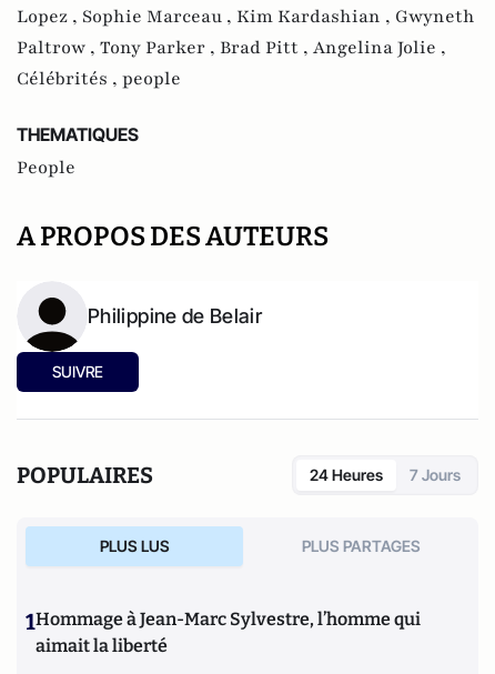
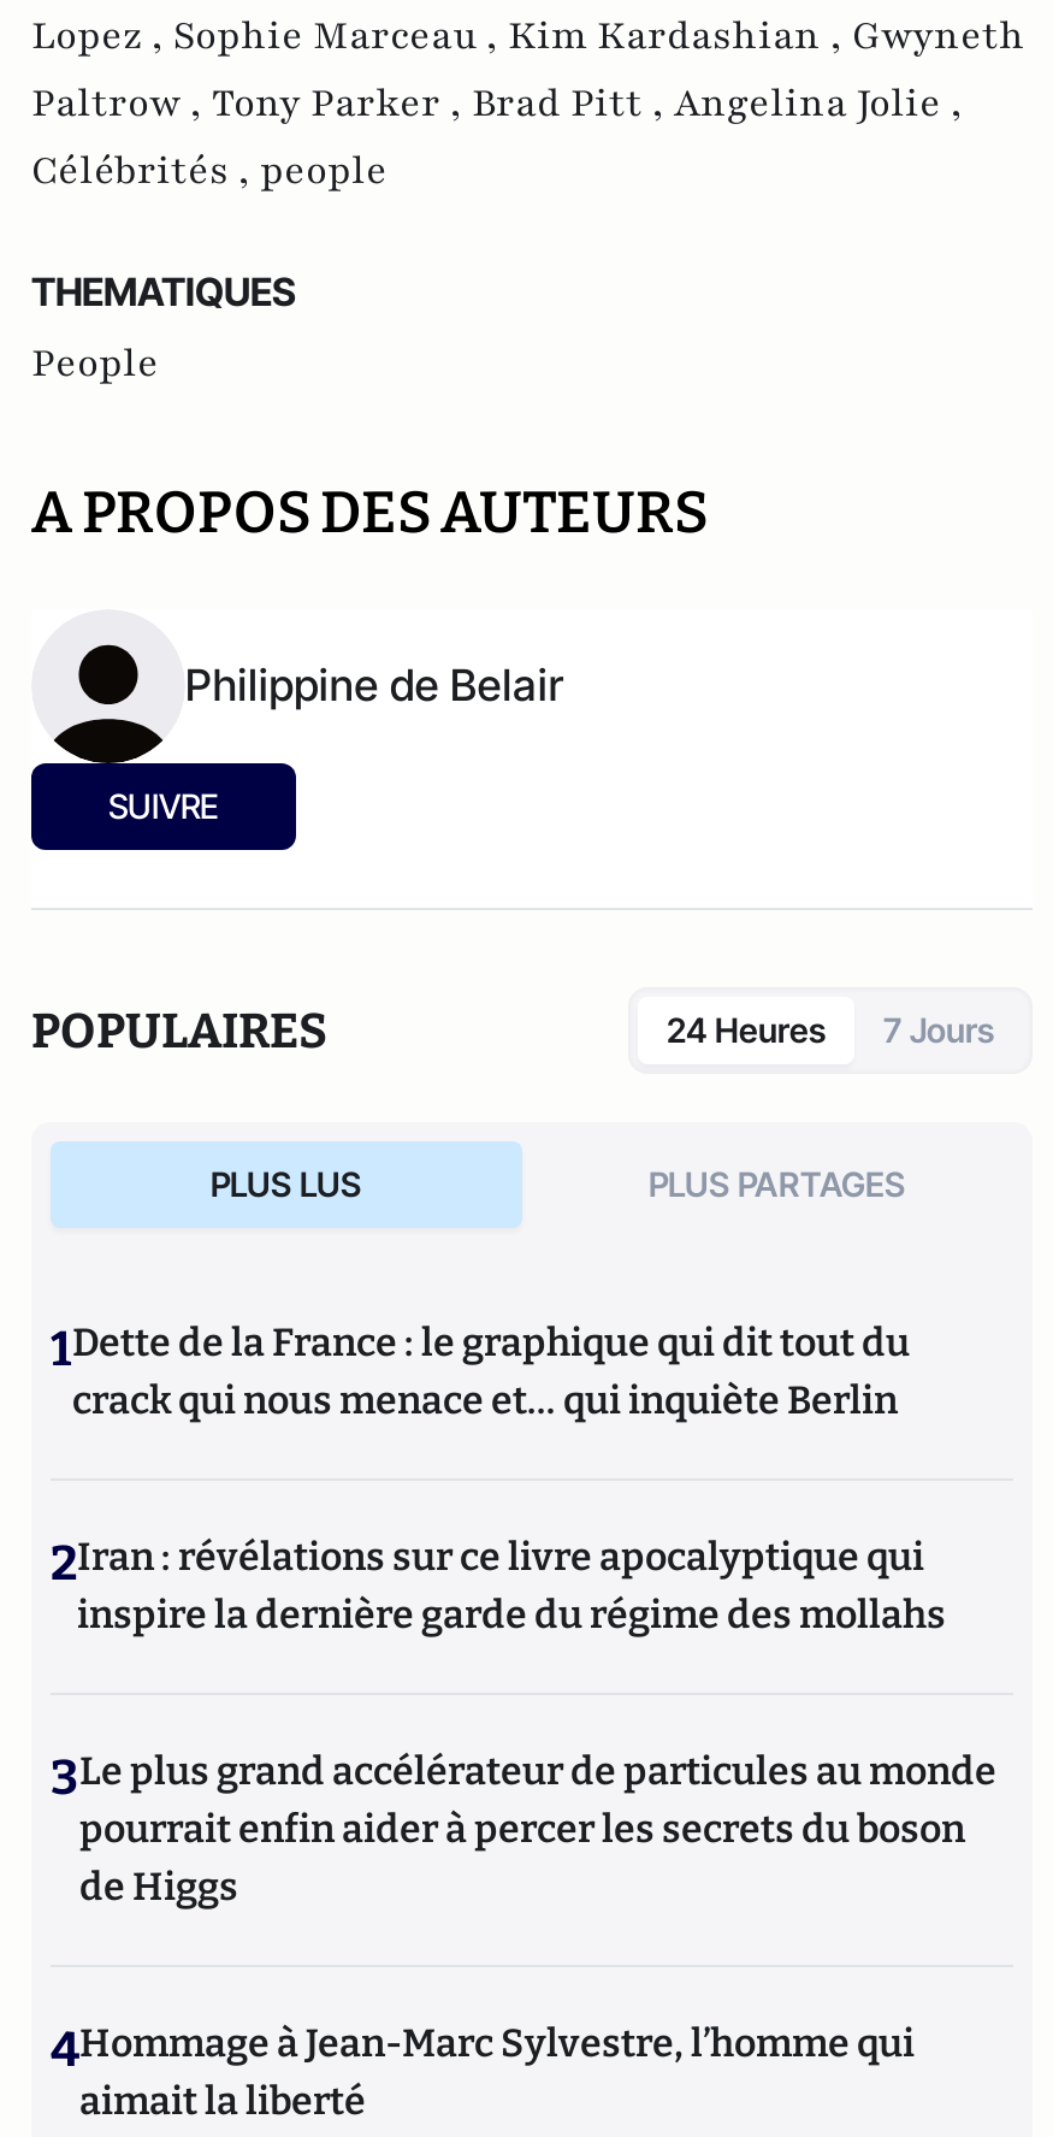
- 1Hommage à Jean-Marc Sylvestre, l’homme qui
+ 1Dette de la France : le graphique qui dit tout du
+ crack qui nous menace et… qui inquiète Berlin
+ 2Iran : révélations sur ce livre apocalyptique qui
+ inspire la dernière garde du régime des mollahs
+ 3Le plus grand accélérateur de particules au monde
+ pourrait enfin aider à percer les secrets du boson
+ de Higgs
+ 4Hommage à Jean-Marc Sylvestre, l’homme qui
